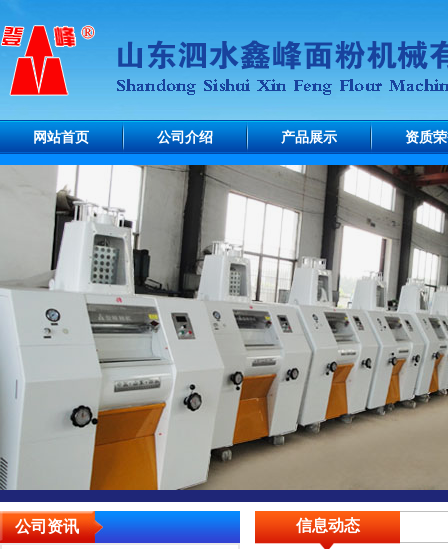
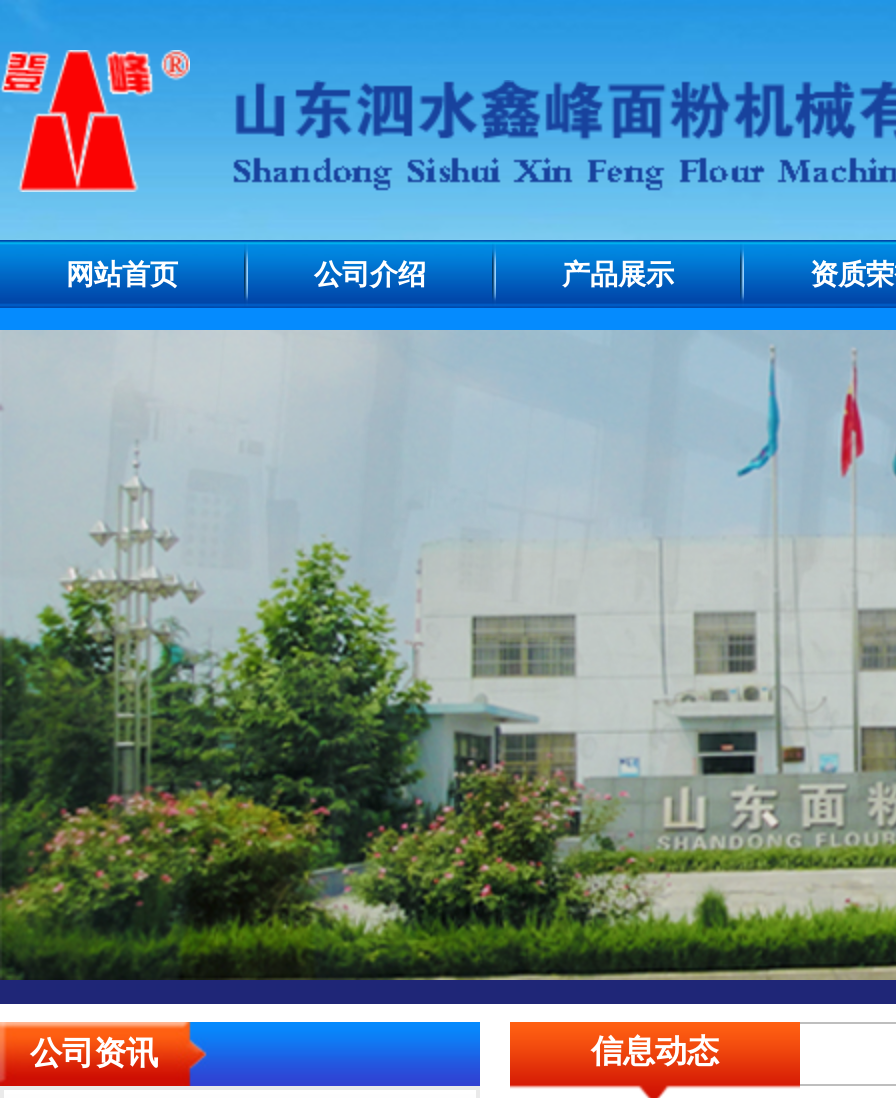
- [image]
+ [image]
